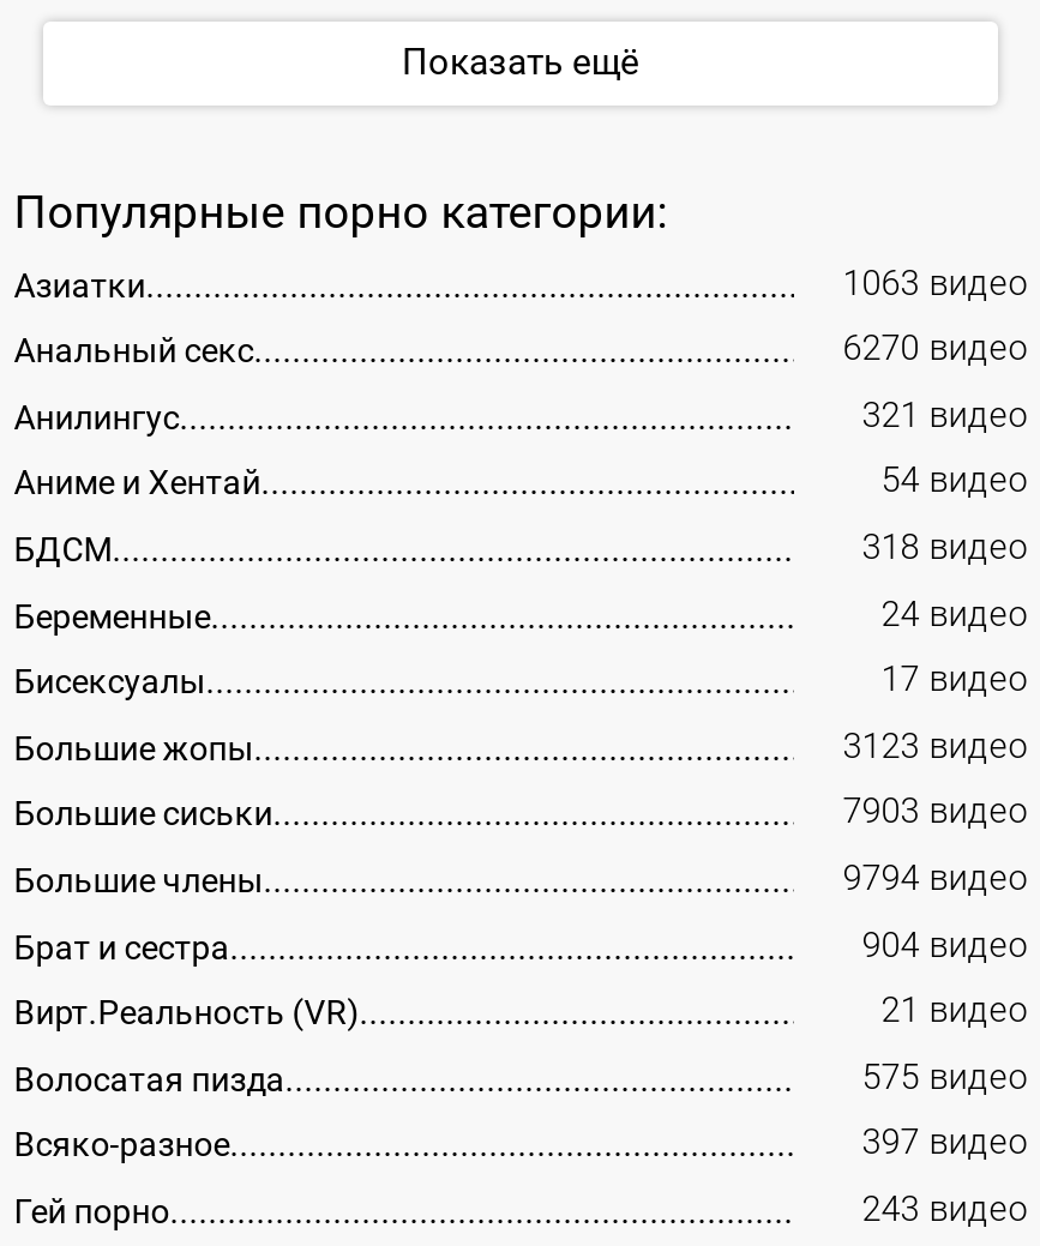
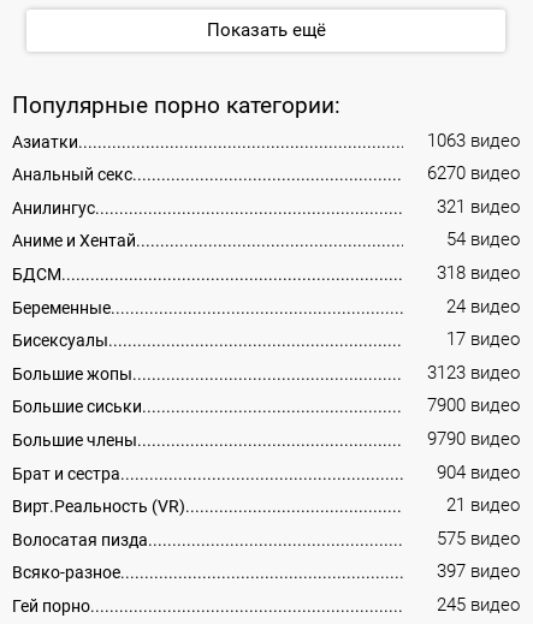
- 7903 видео
+ 7900 видео

- 9794 видео
+ 9790 видео

- 243 видео
+ 245 видео
